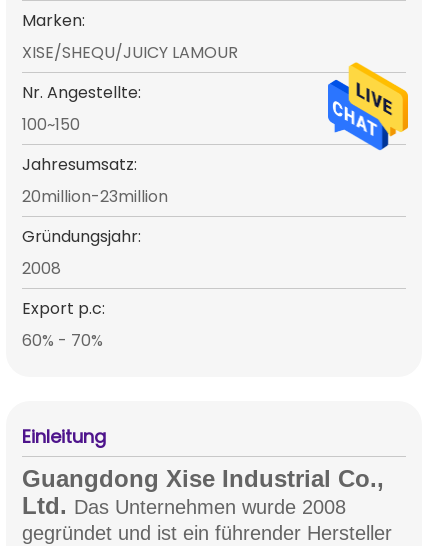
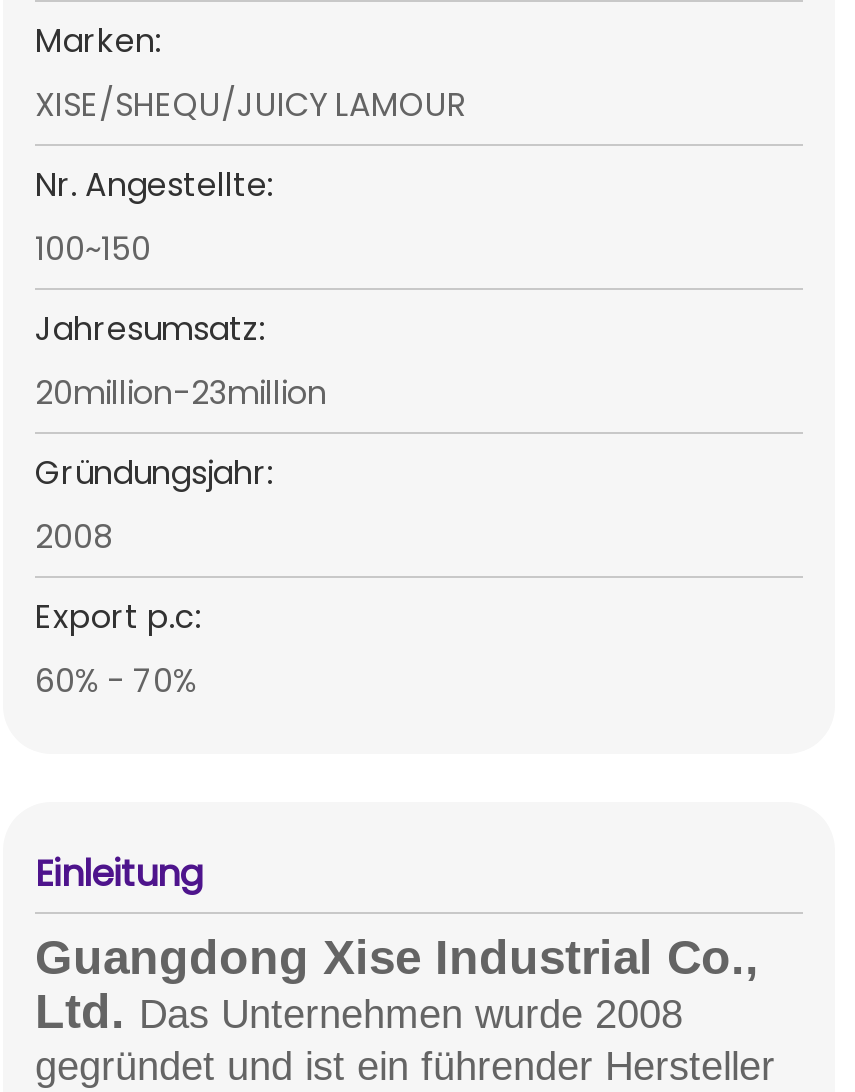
- [image]
